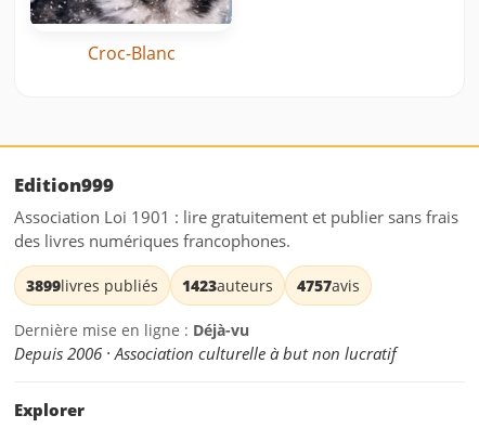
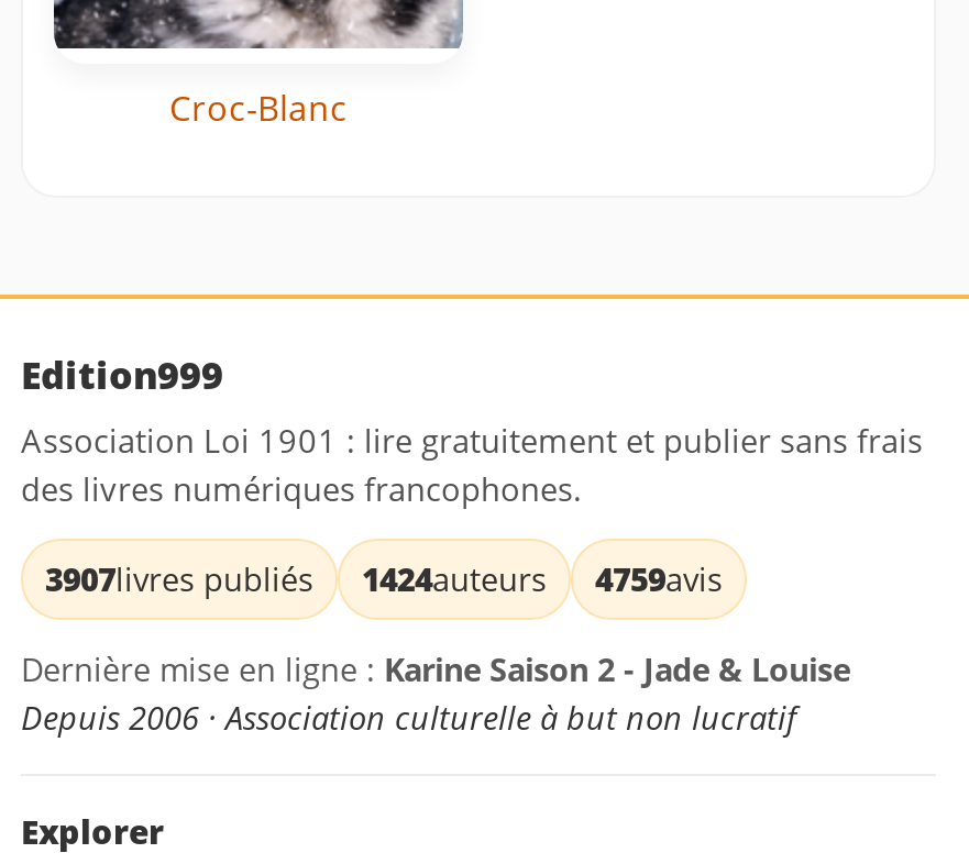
- 3899livres publiés
- 1423auteurs
- 4757avis
+ 3907livres publiés
+ 1424auteurs
+ 4759avis

- Dernière mise en ligne : Déjà-vu
+ Dernière mise en ligne : Karine Saison 2 - Jade & Louise
